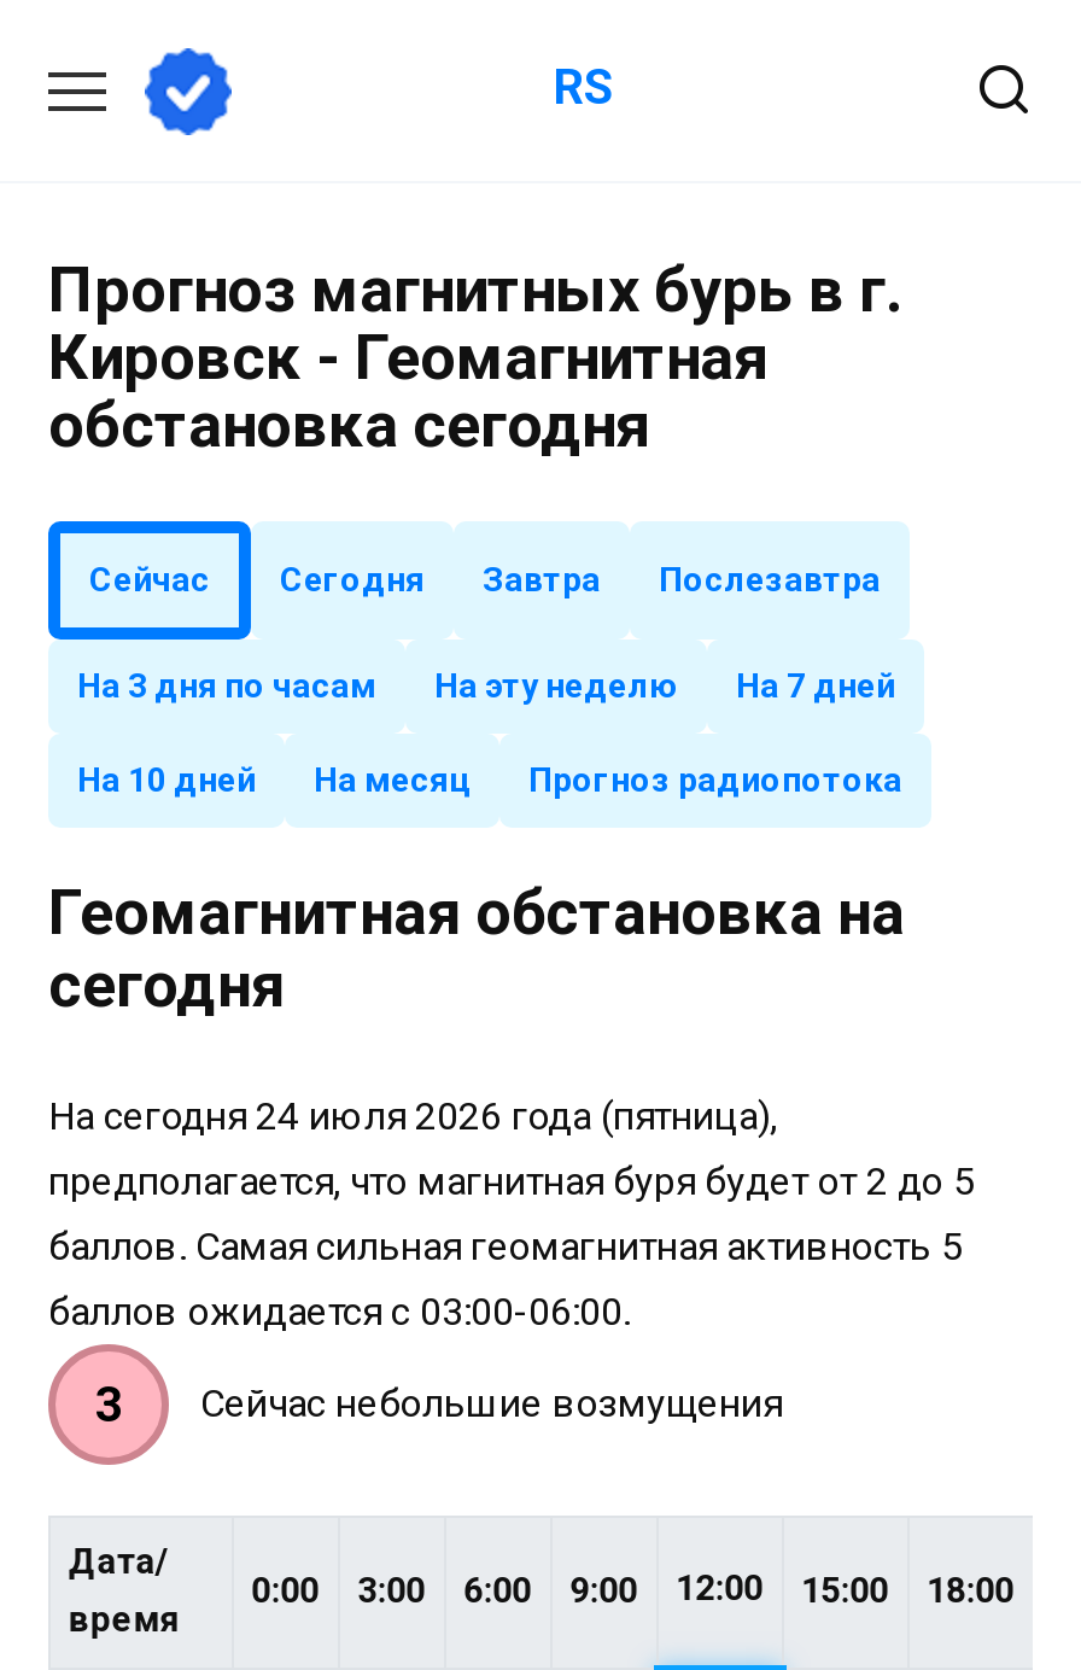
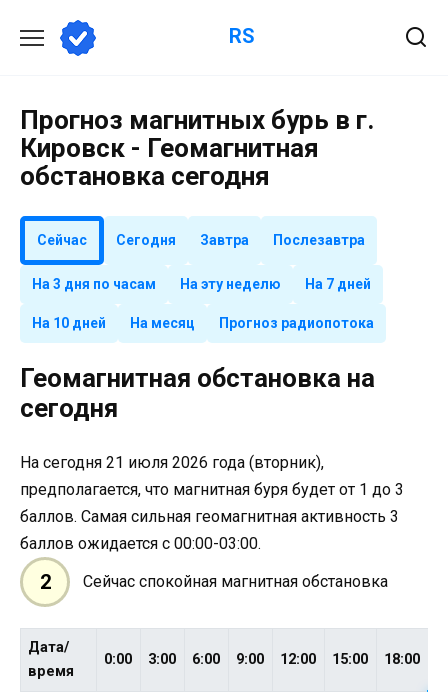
- На сегодня 24 июля 2026 года (пятница),
- предполагается, что магнитная буря будет от 2 до 5
- баллов. Самая сильная геомагнитная активность 5
- баллов ожидается с 03:00-06:00.
+ На сегодня 21 июля 2026 года (вторник),
+ предполагается, что магнитная буря будет от 1 до 3
+ баллов. Самая сильная геомагнитная активность 3
+ баллов ожидается с 00:00-03:00.

- 3
- Сейчас небольшие возмущения
+ 2
+ Сейчас спокойная магнитная обстановка
